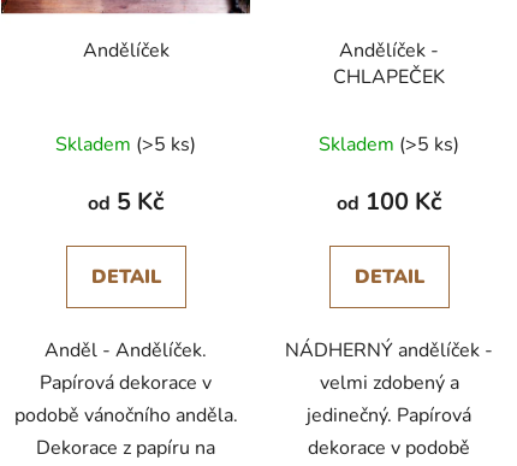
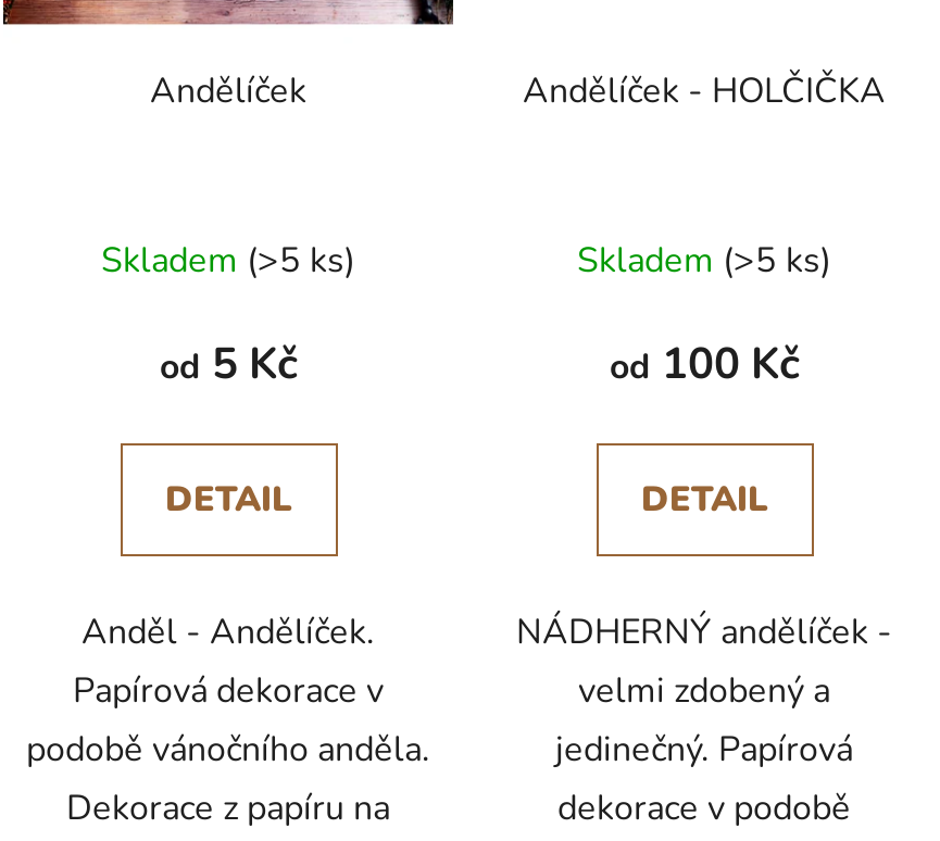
- Andělíček -
- CHLAPEČEK
+ Andělíček - HOLČIČKA
